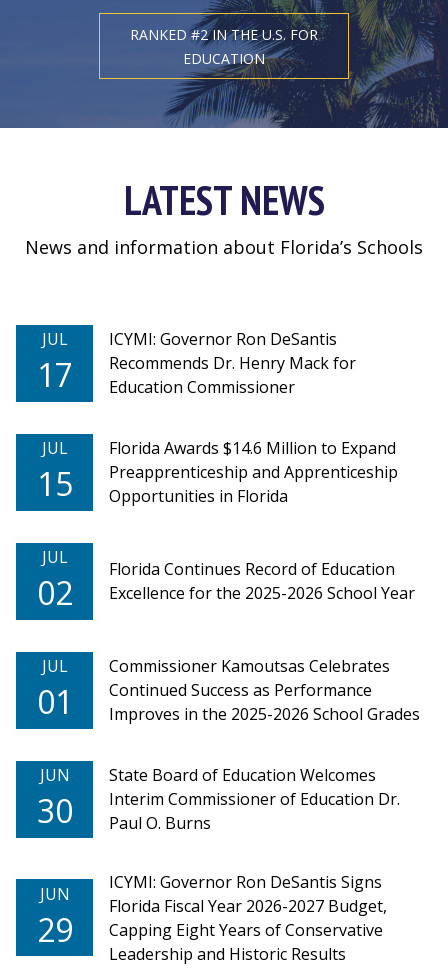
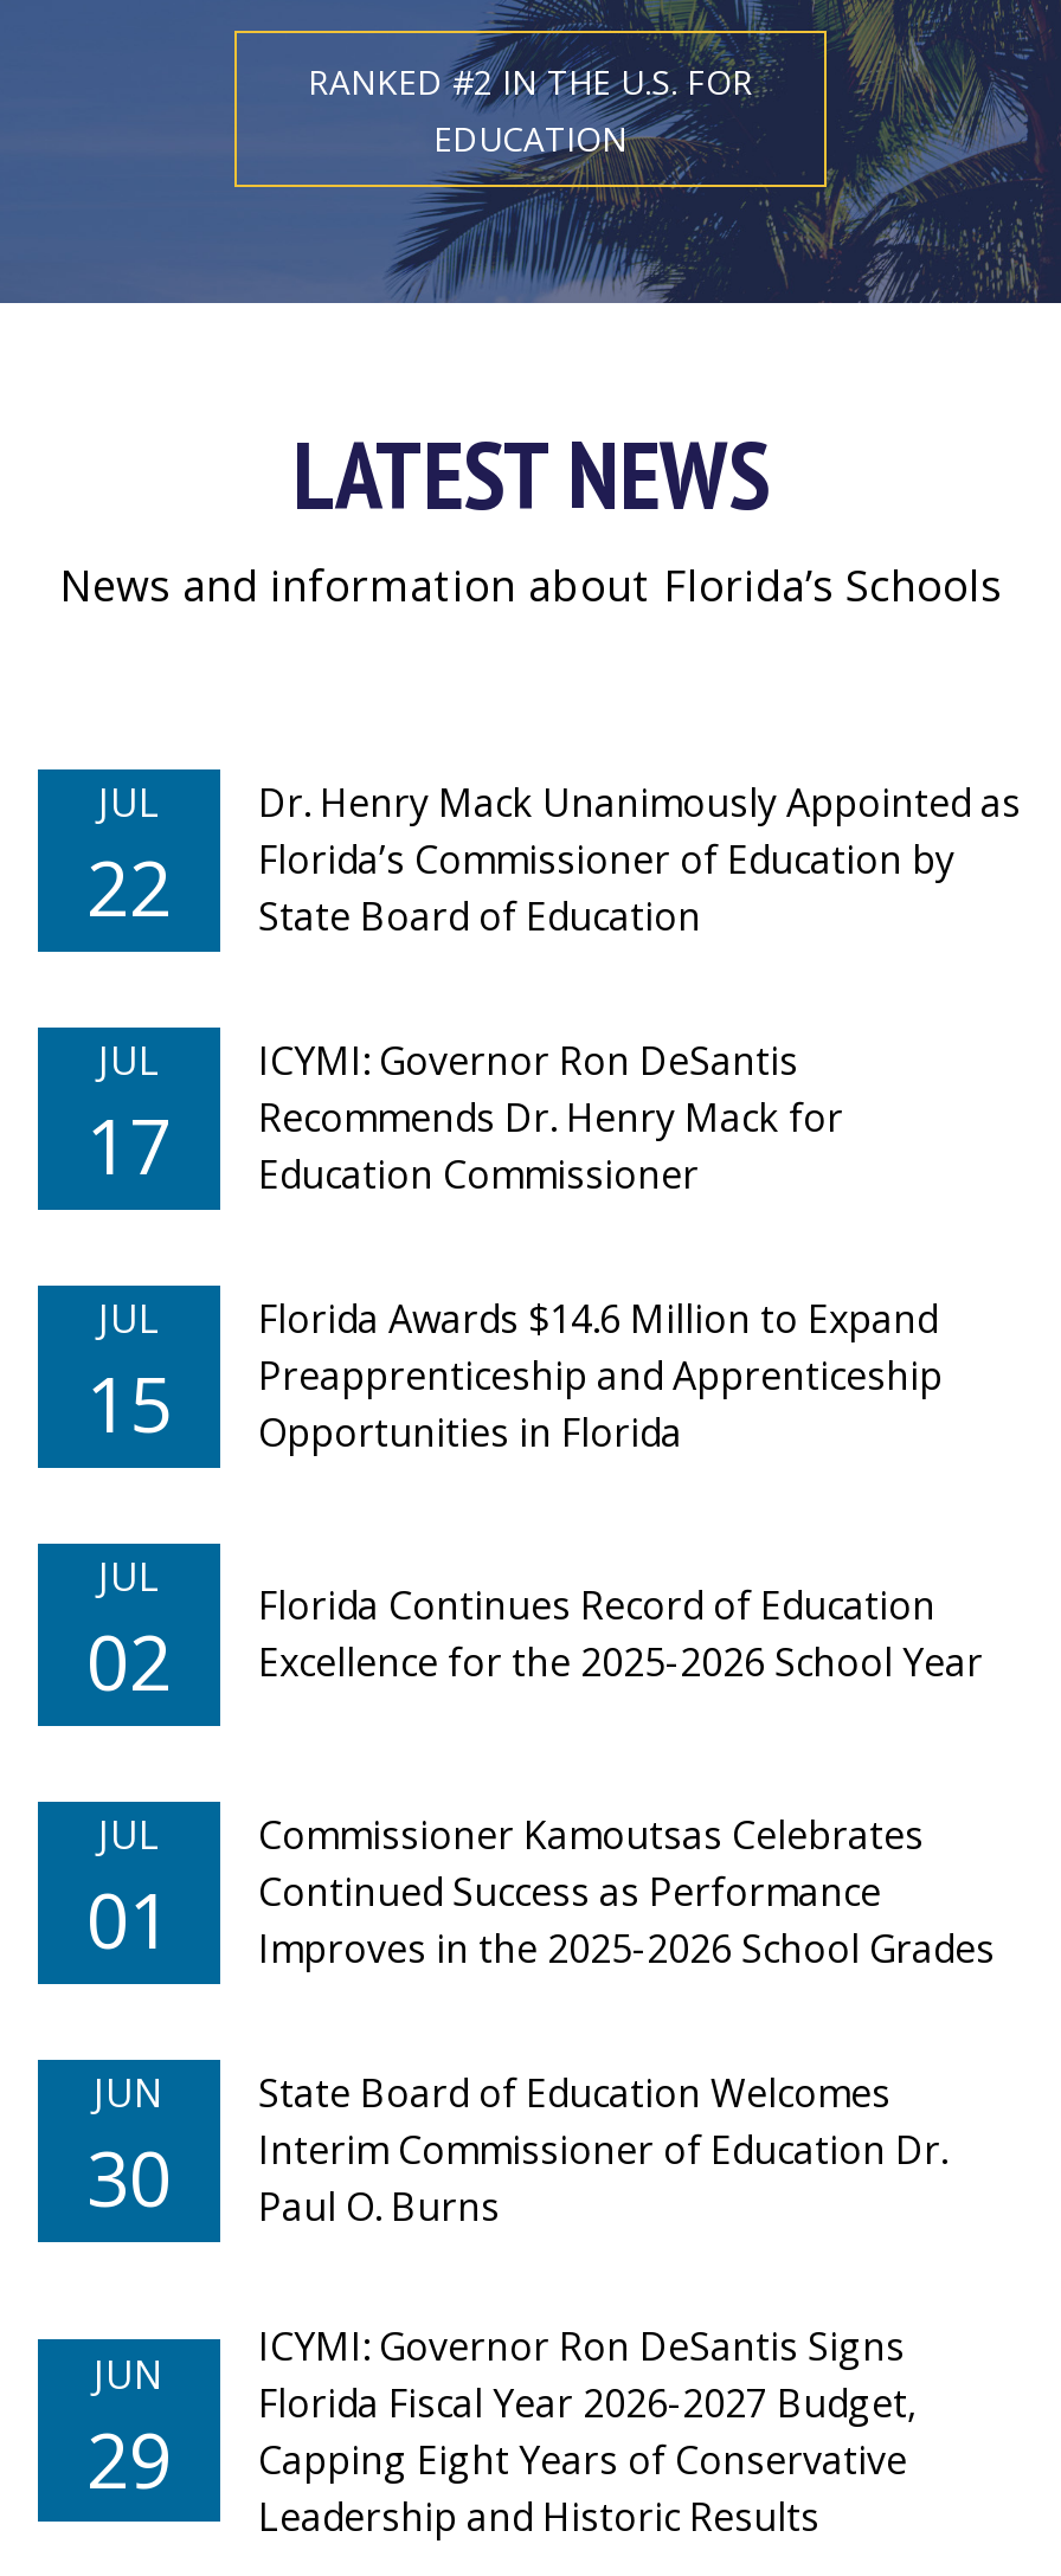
+ 22

+ Dr. Henry Mack Unanimously Appointed as
+ Florida’s Commissioner of Education by
+ State Board of Education
+ JUL
